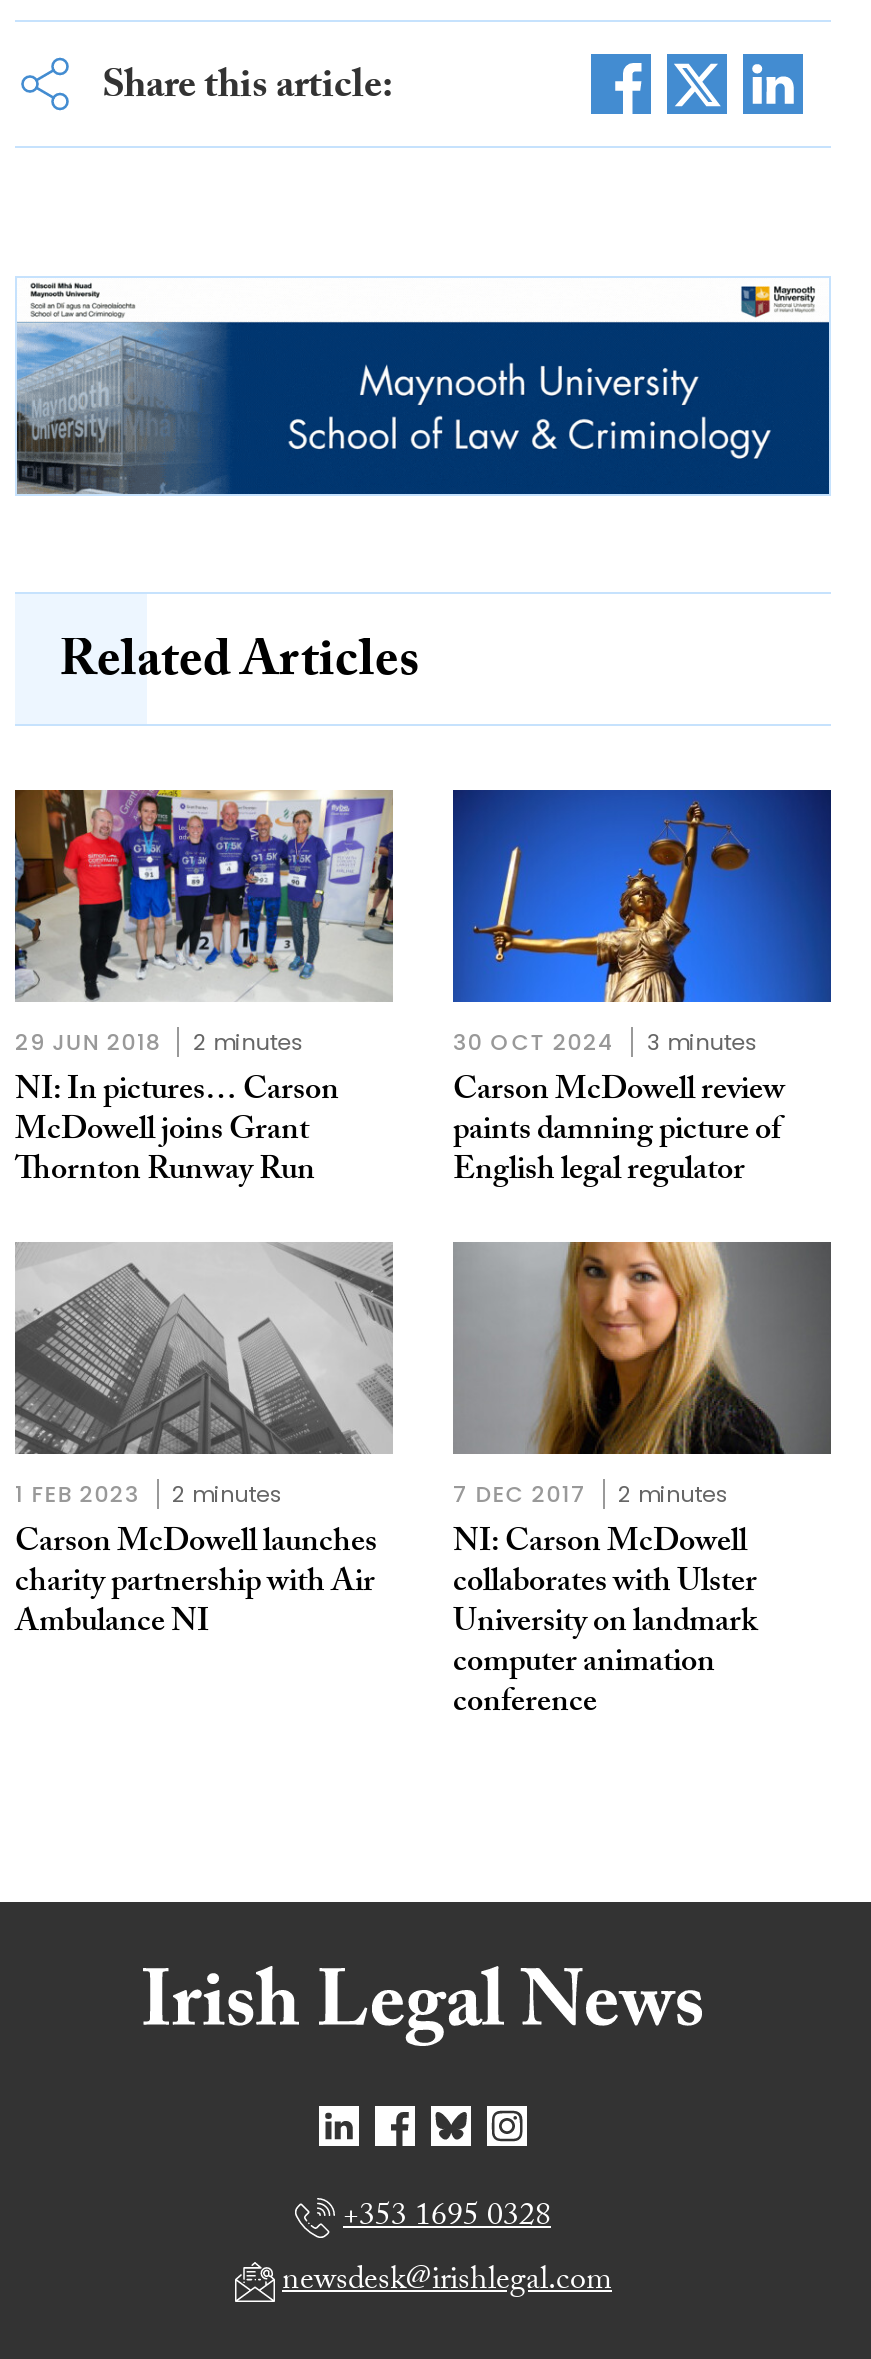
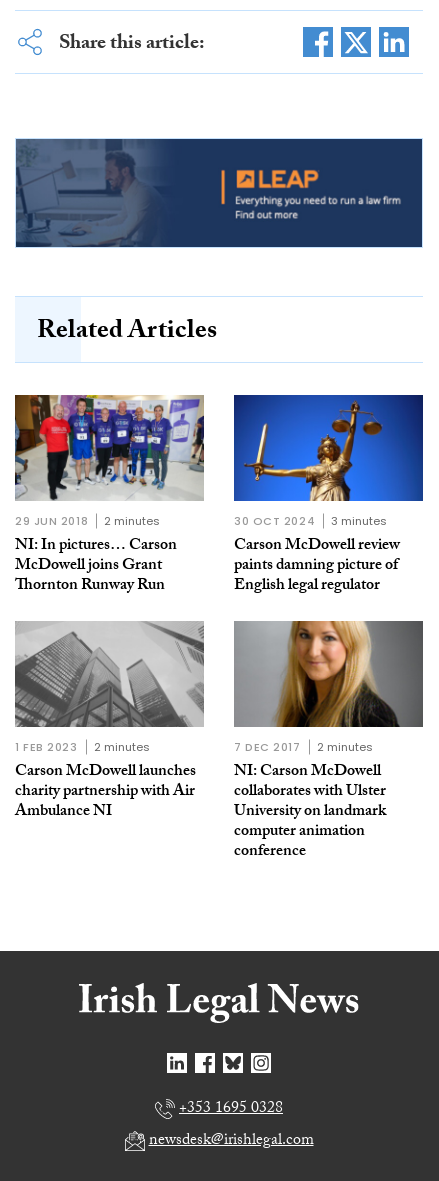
- [image]
+ [image]
